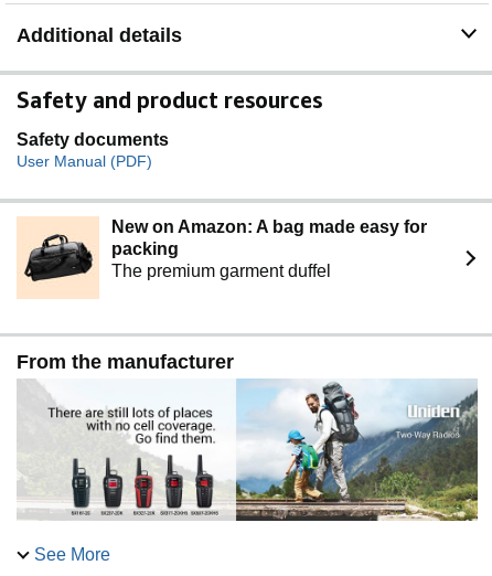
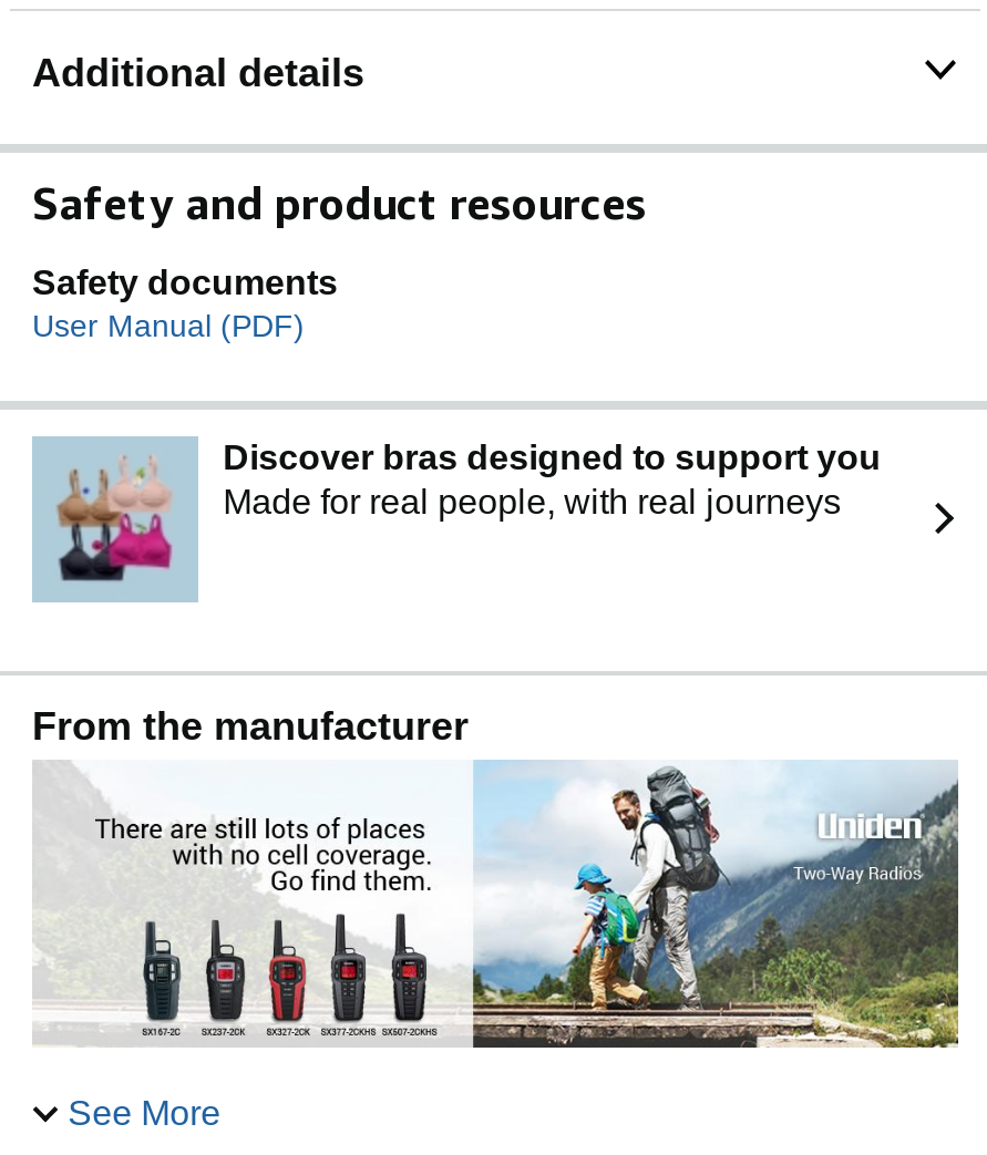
- [image]
- New on Amazon: A bag made easy for
- packing
- The premium garment duffel
+ [image]
+ Discover bras designed to support you
+ Made for real people, with real journeys
